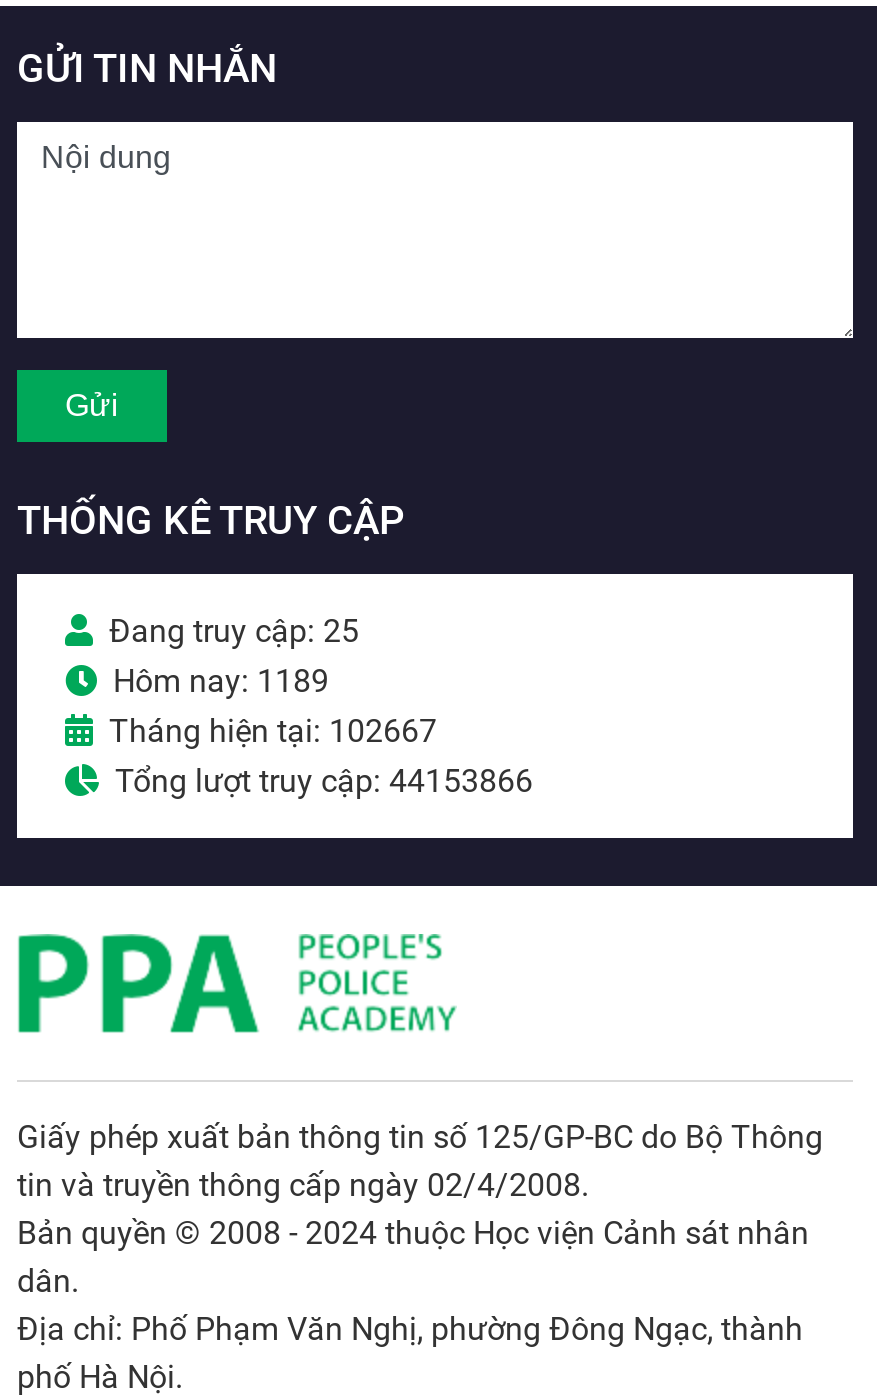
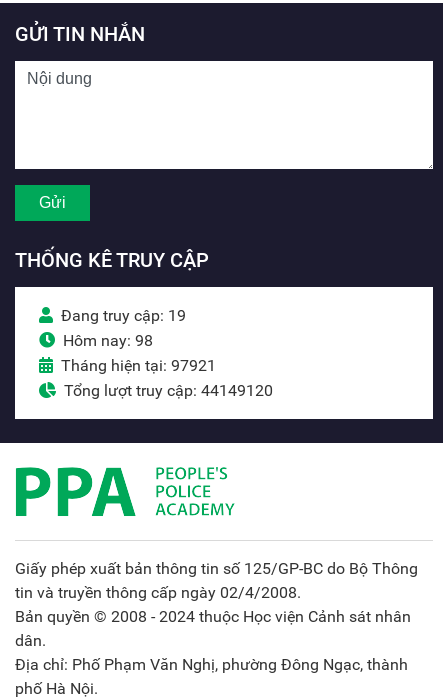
- Đang truy cập: 25
+ Đang truy cập: 19

- Hôm nay: 1189
+ Hôm nay: 98

- Tháng hiện tại: 102667
+ Tháng hiện tại: 97921

- Tổng lượt truy cập: 44153866
+ Tổng lượt truy cập: 44149120
